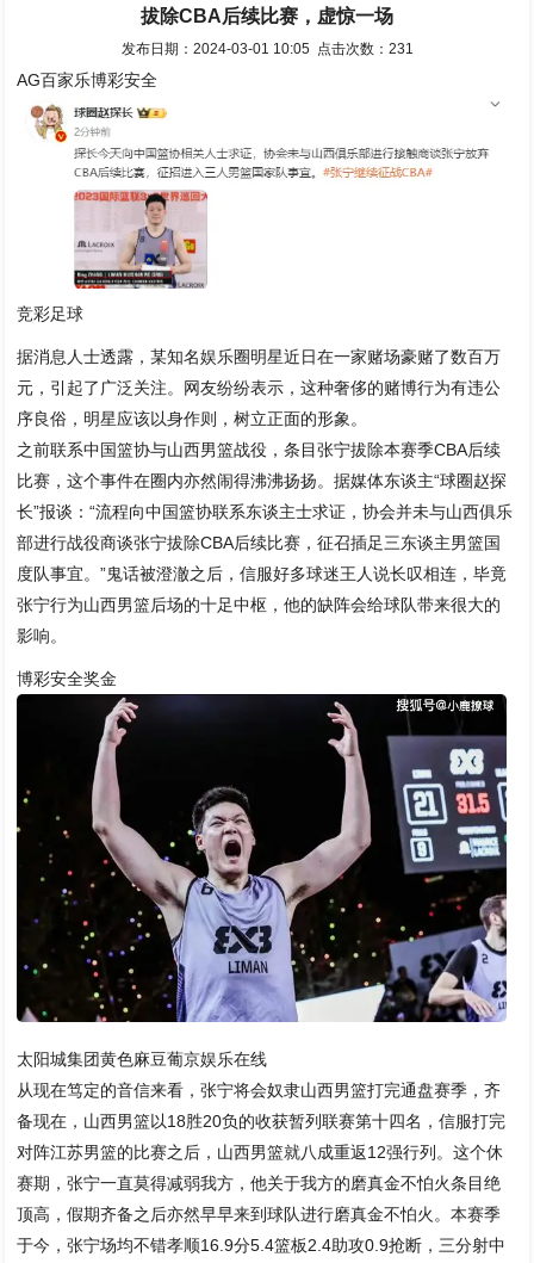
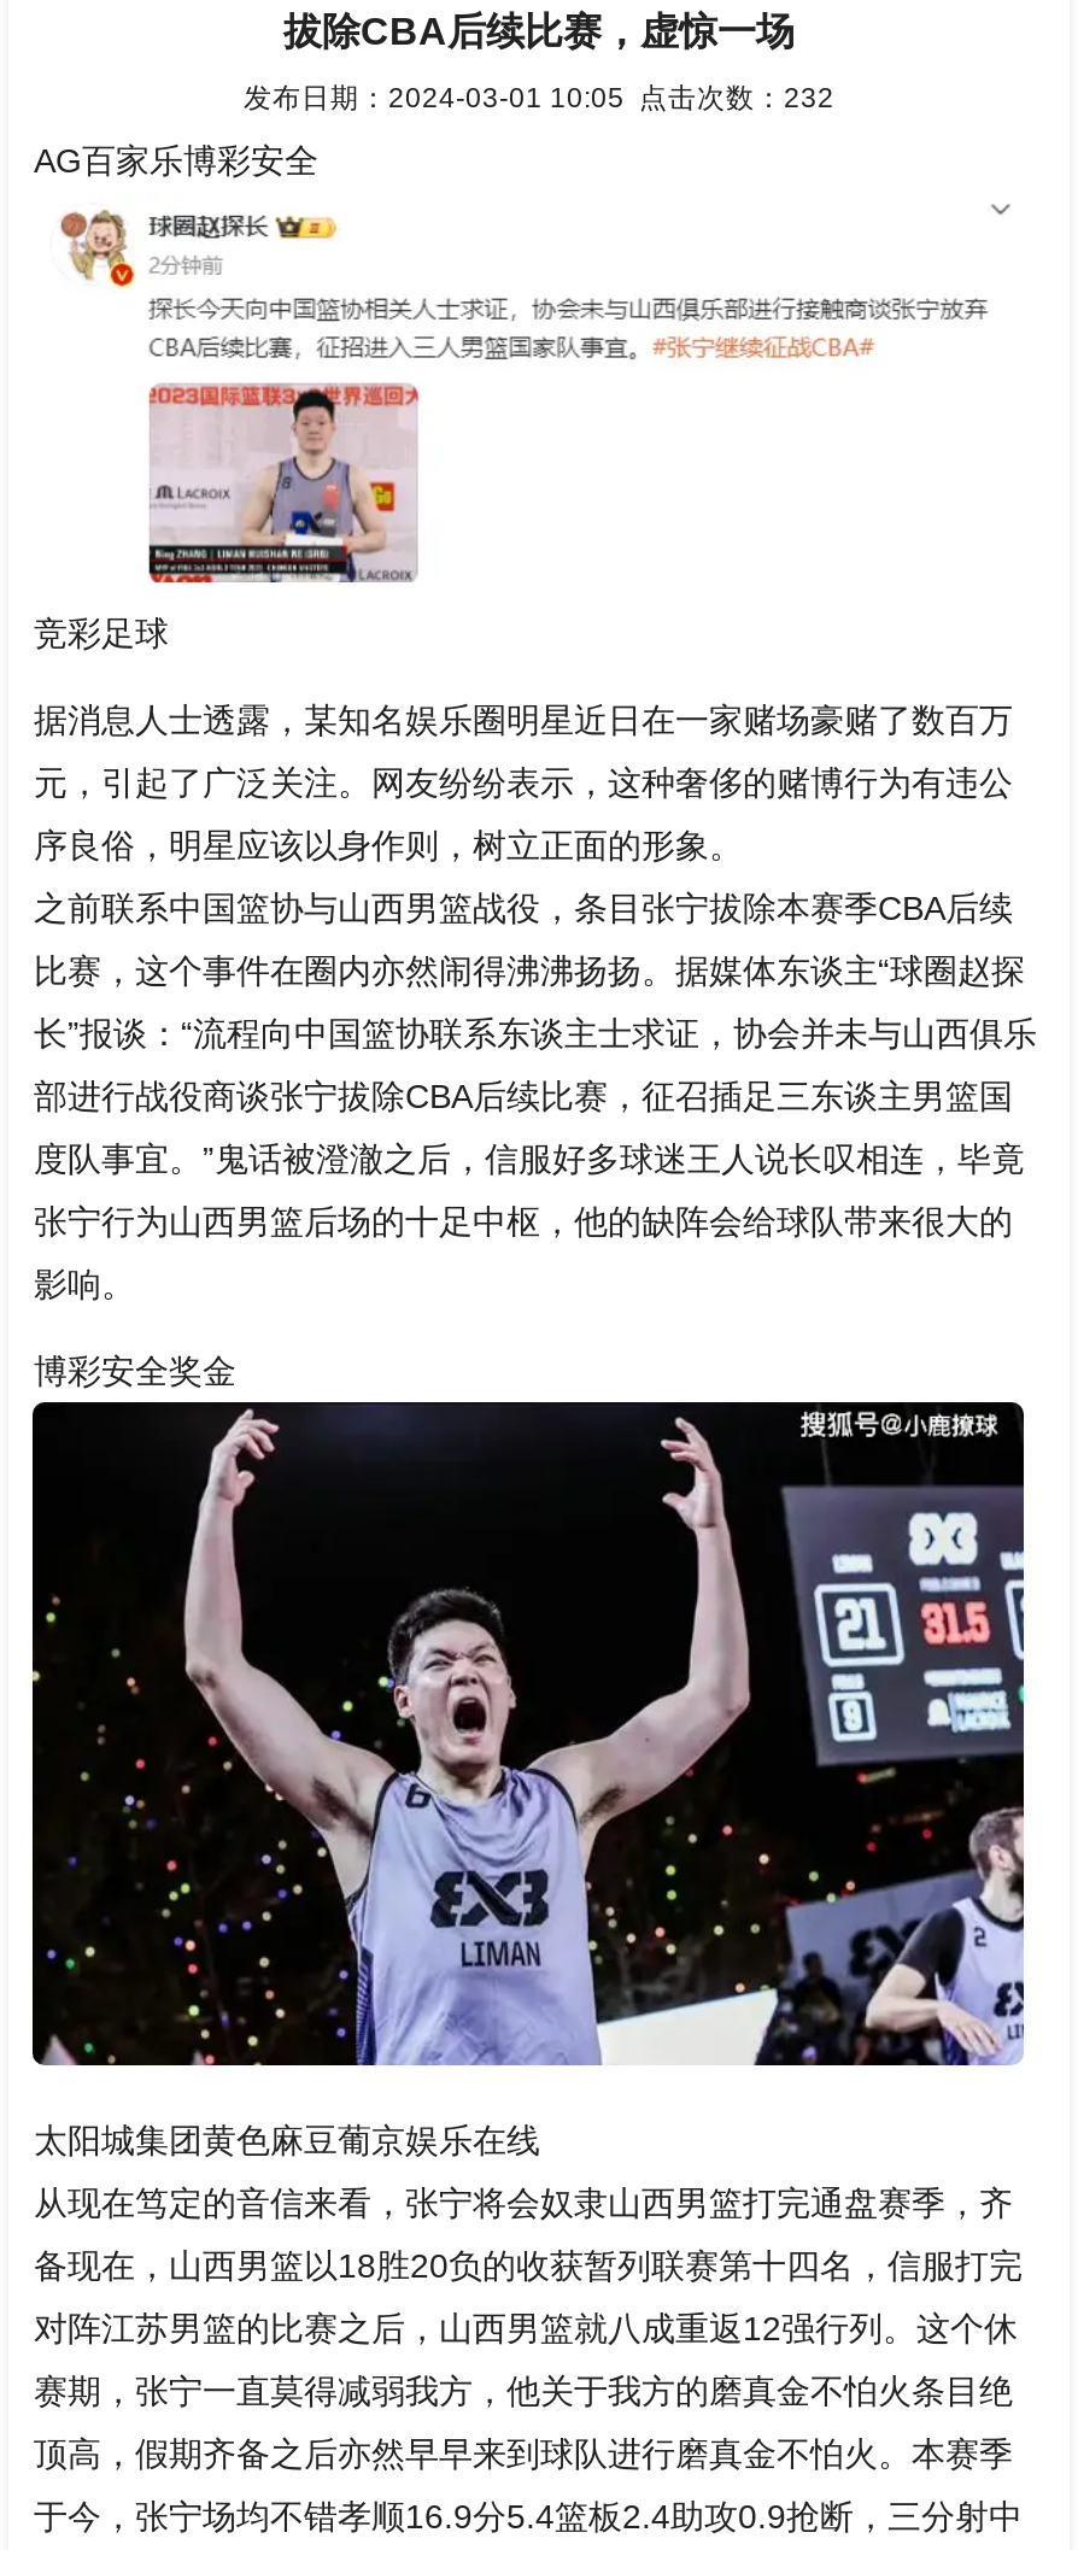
- 发布日期：2024-03-01 10:05 点击次数：231
+ 发布日期：2024-03-01 10:05 点击次数：232
